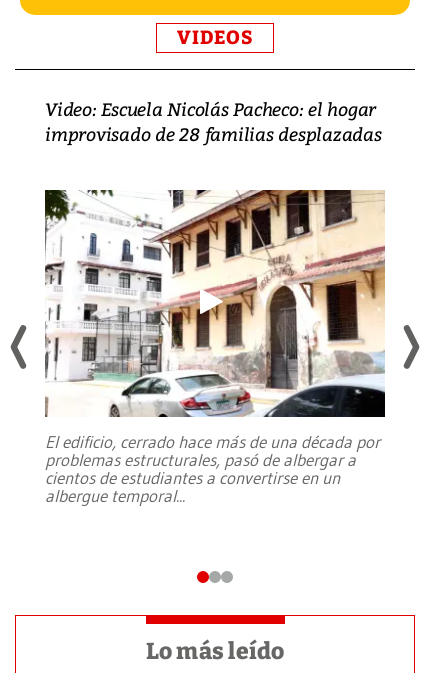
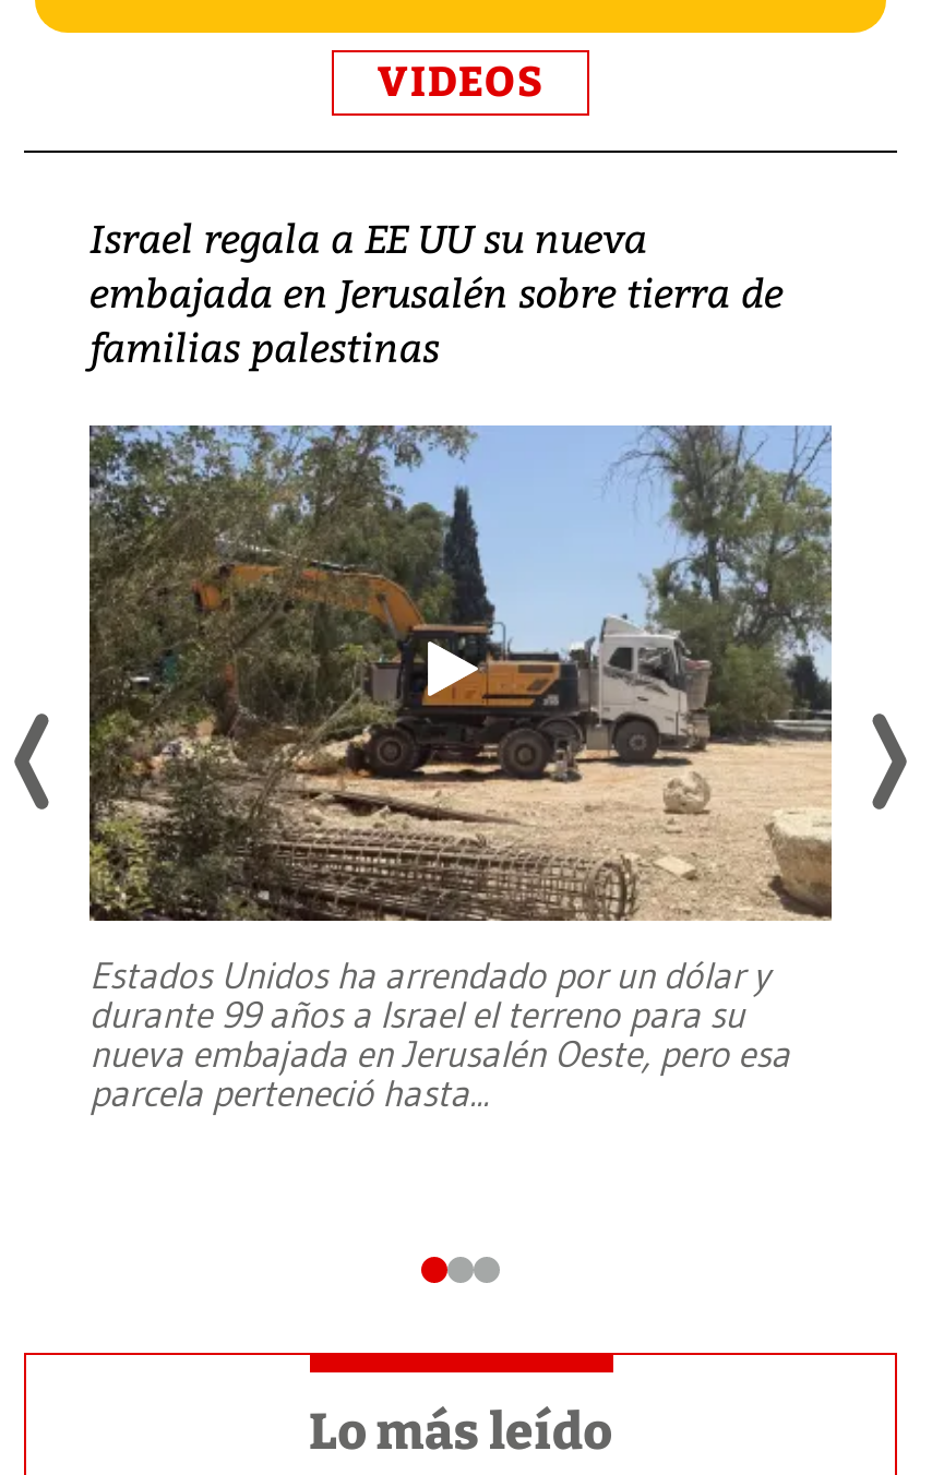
- Video: Escuela Nicolás Pacheco: el hogar
- improvisado de 28 familias desplazadas
+ Israel regala a EE UU su nueva
+ embajada en Jerusalén sobre tierra de
+ familias palestinas

- [image]
- El edificio, cerrado hace más de una década por
- problemas estructurales, pasó de albergar a
- cientos de estudiantes a convertirse en un
- albergue temporal...
+ [image]
+ Estados Unidos ha arrendado por un dólar y
+ durante 99 años a Israel el terreno para su
+ nueva embajada en Jerusalén Oeste, pero esa
+ parcela perteneció hasta...
